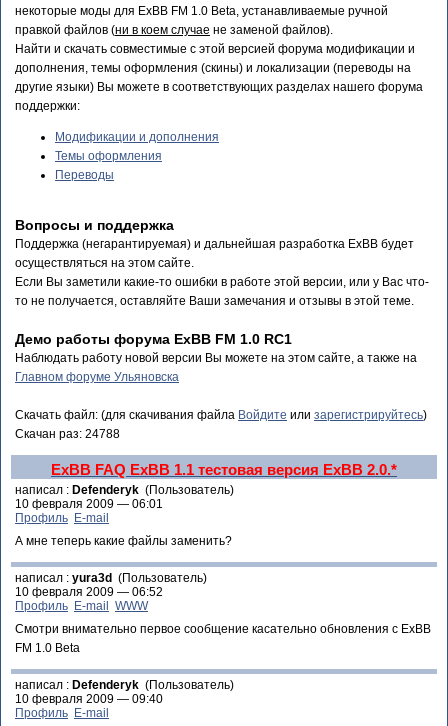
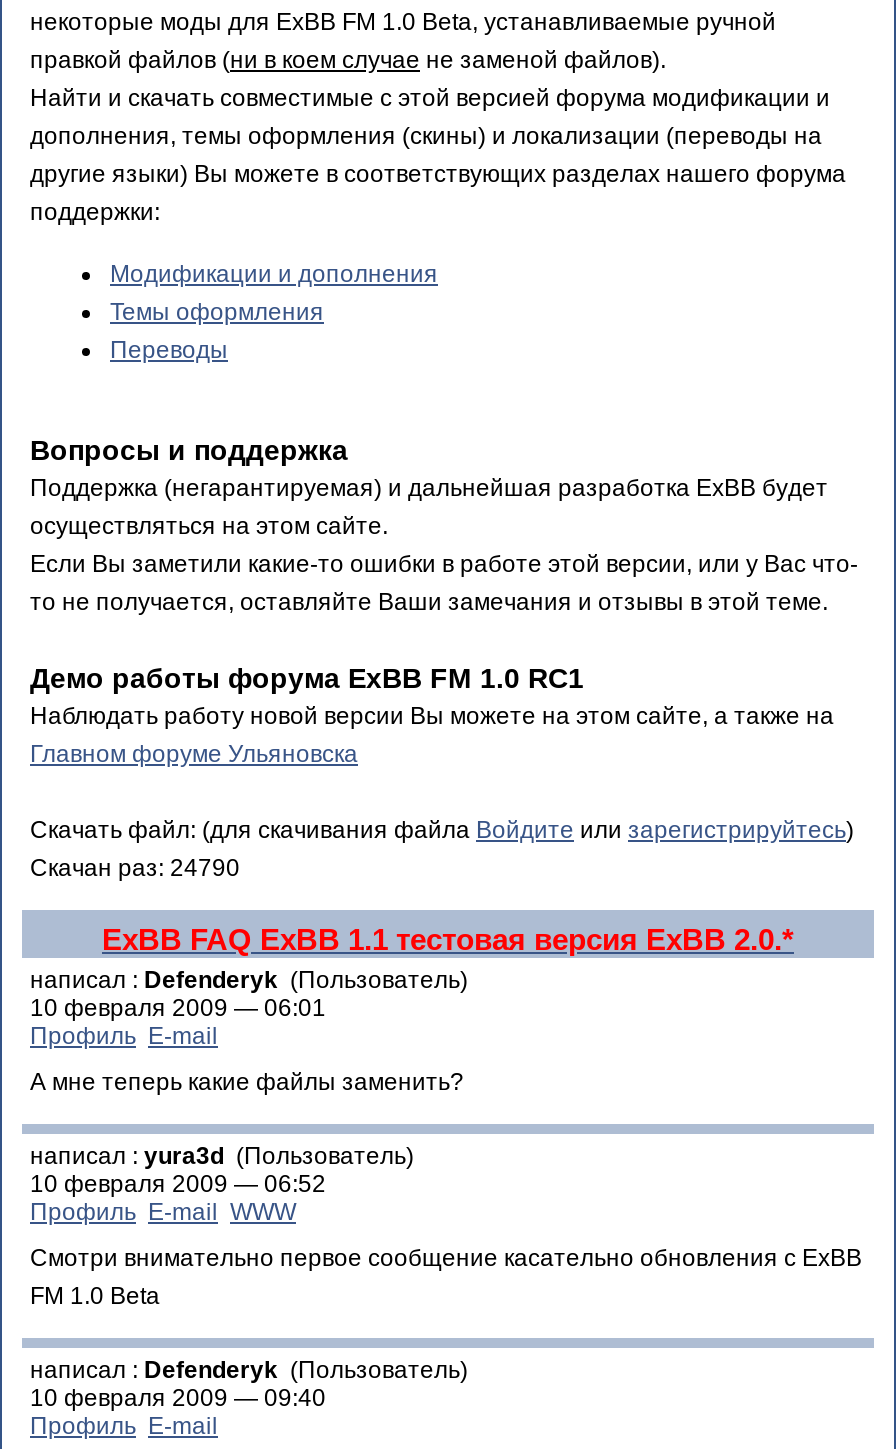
- Скачан раз: 24788
+ Скачан раз: 24790
